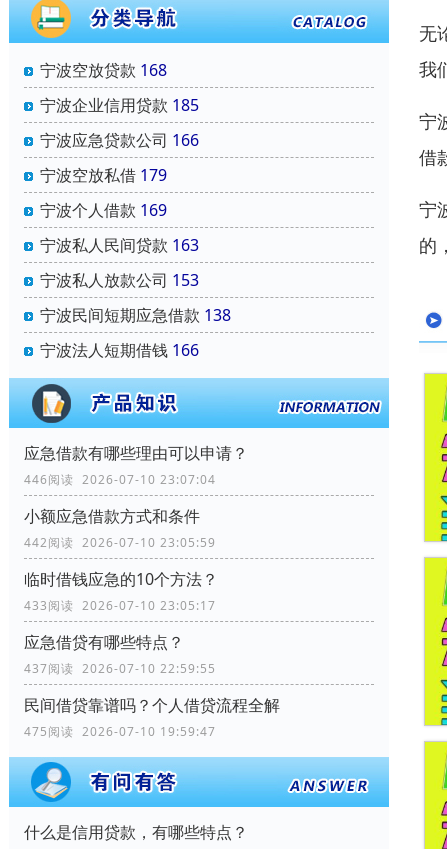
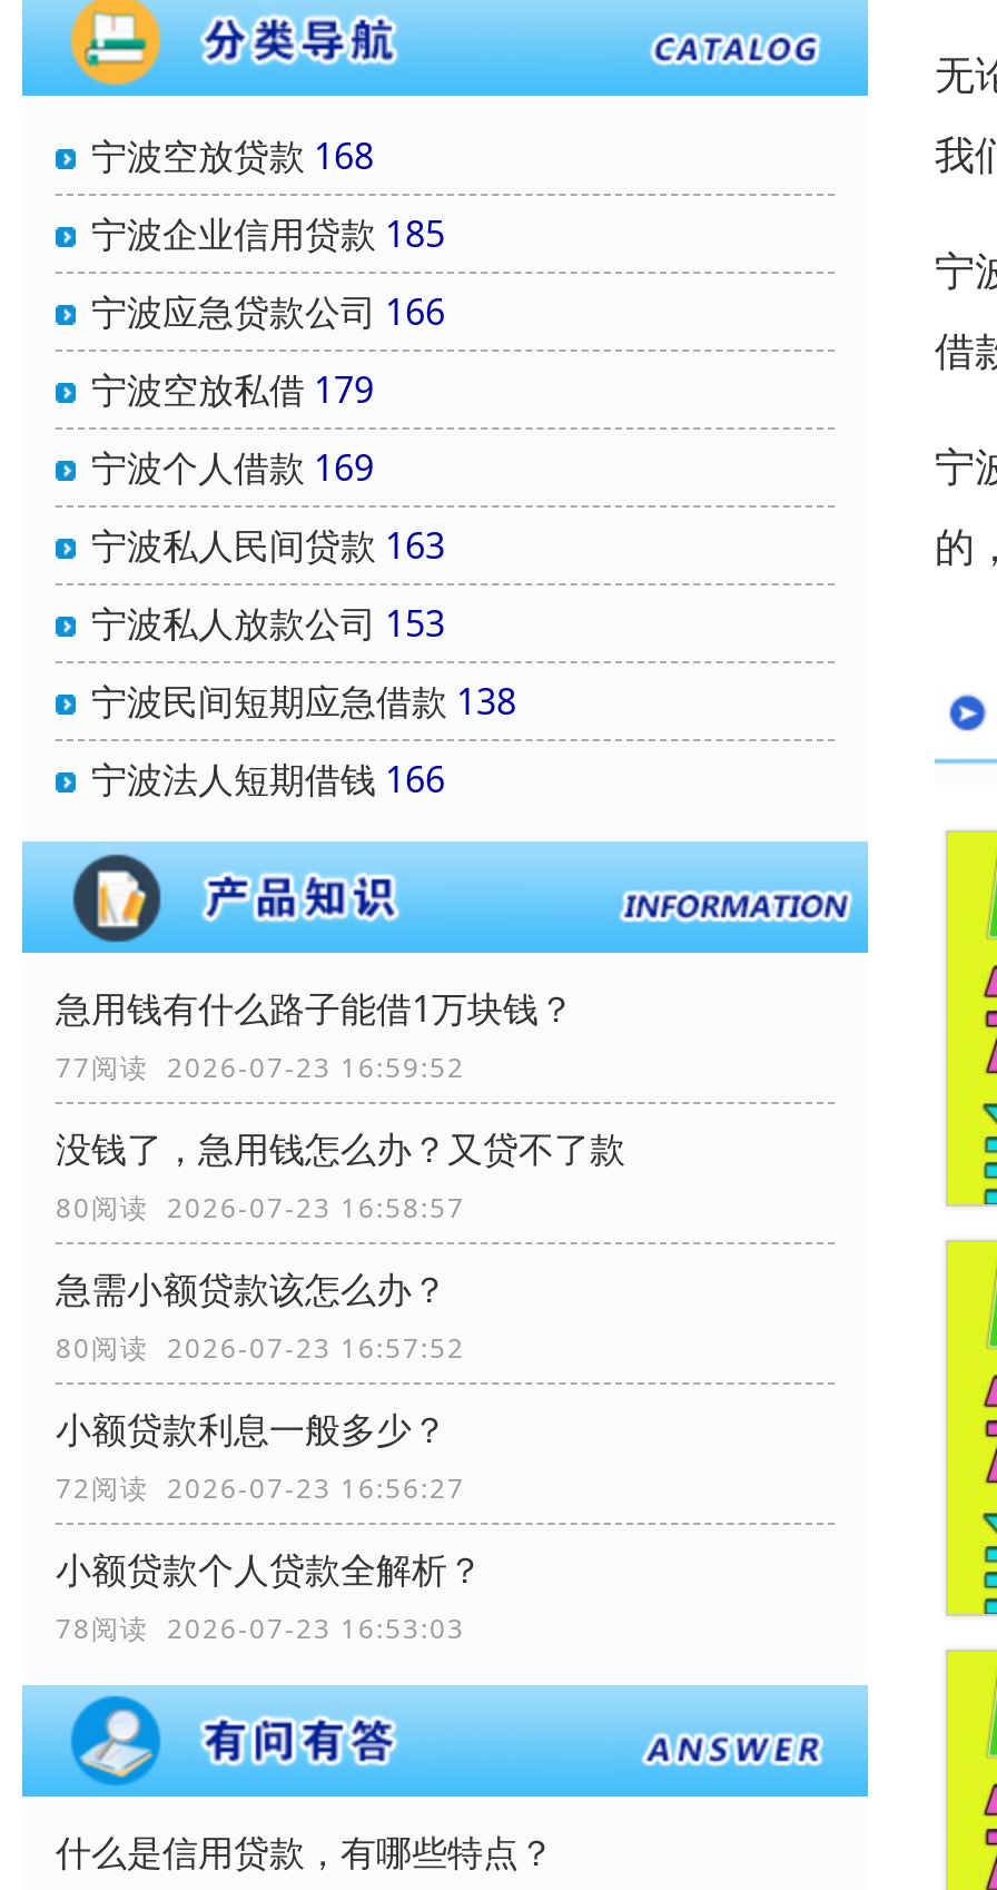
- 应急借款有哪些理由可以申请？
- 446阅读 2026-07-10 23:07:04
+ 急用钱有什么路子能借1万块钱？
+ 77阅读 2026-07-23 16:59:52

- 小额应急借款方式和条件
- 442阅读 2026-07-10 23:05:59
+ 没钱了，急用钱怎么办？又贷不了款
+ 80阅读 2026-07-23 16:58:57

- 临时借钱应急的10个方法？
- 433阅读 2026-07-10 23:05:17
+ 急需小额贷款该怎么办？
+ 80阅读 2026-07-23 16:57:52

- 应急借贷有哪些特点？
- 437阅读 2026-07-10 22:59:55
+ 小额贷款利息一般多少？
+ 72阅读 2026-07-23 16:56:27

- 民间借贷靠谱吗？个人借贷流程全解
- 475阅读 2026-07-10 19:59:47
+ 小额贷款个人贷款全解析？
+ 78阅读 2026-07-23 16:53:03
